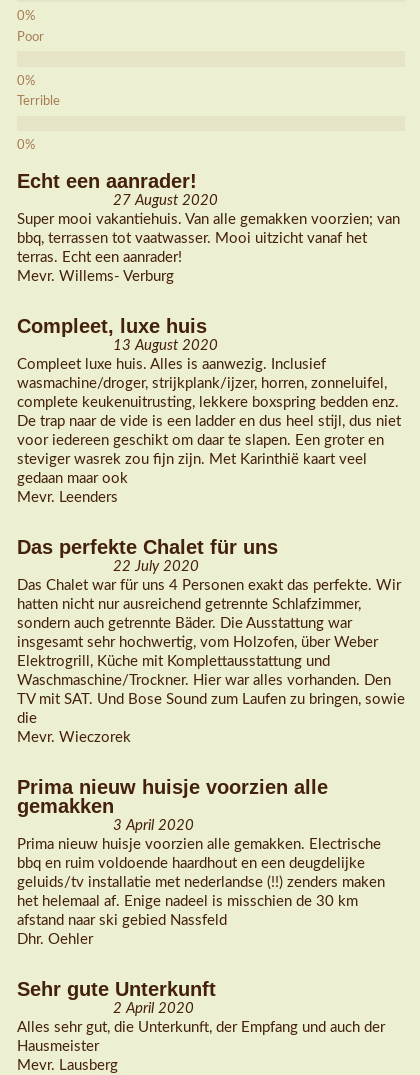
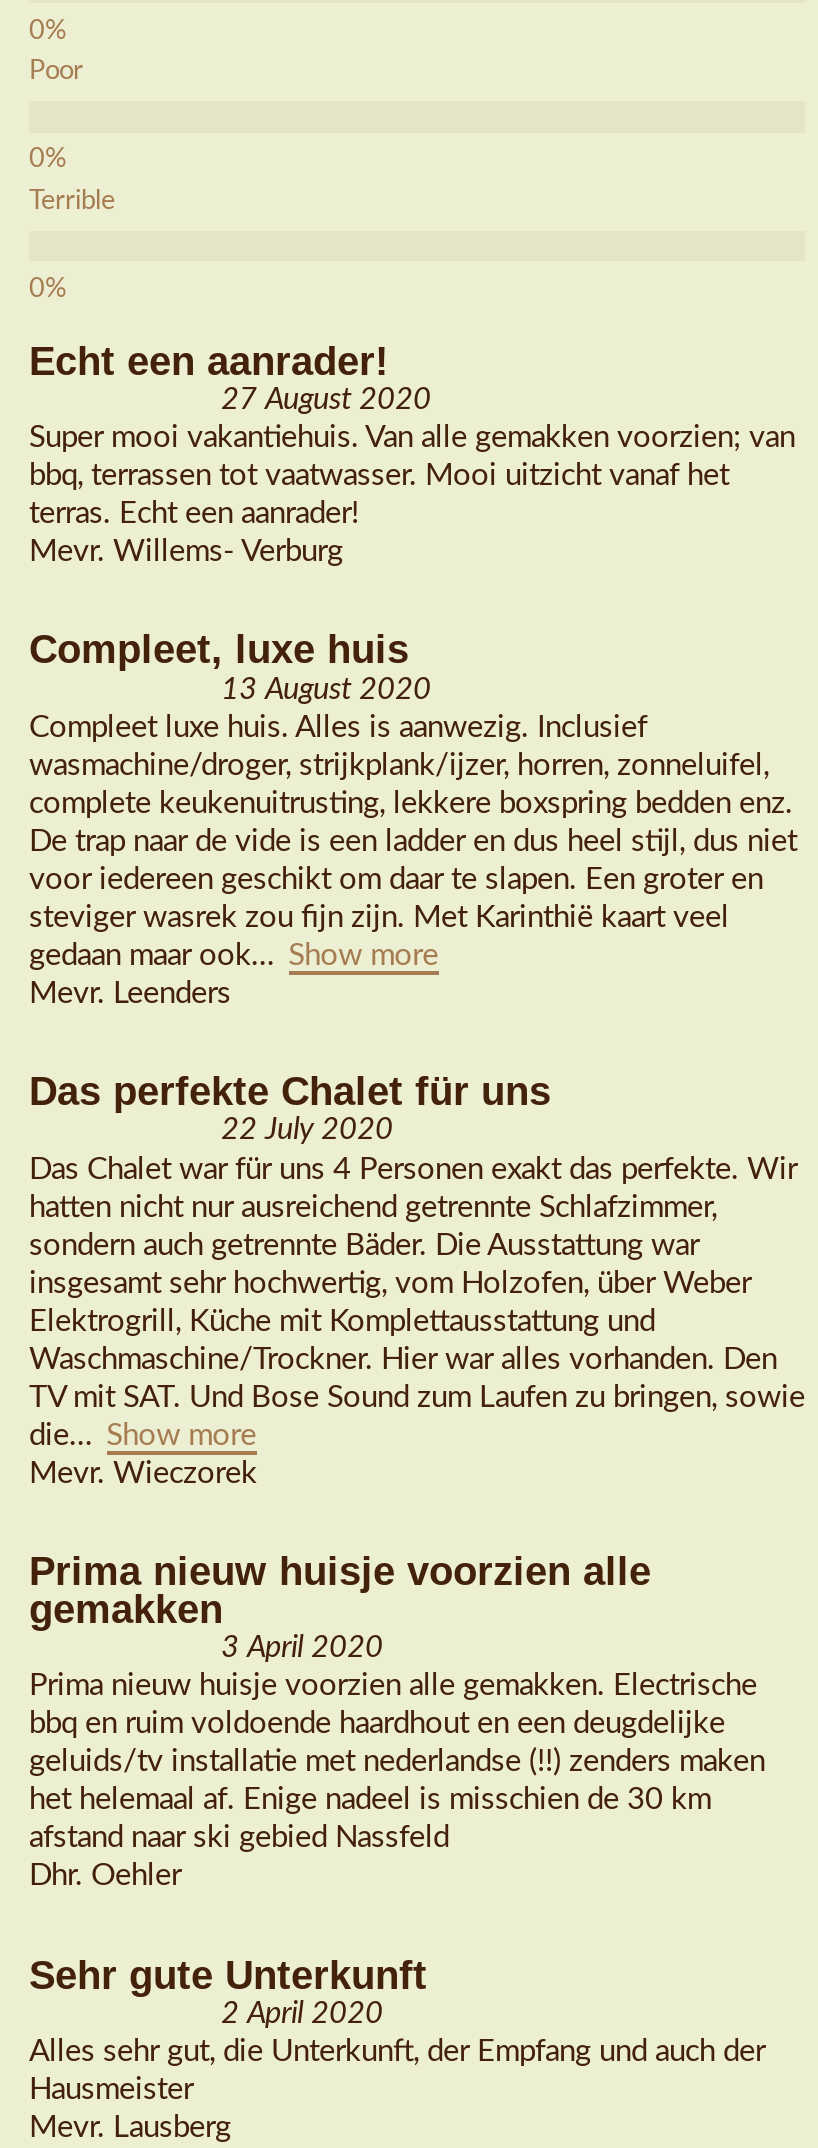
+ Show more

+ Show more
